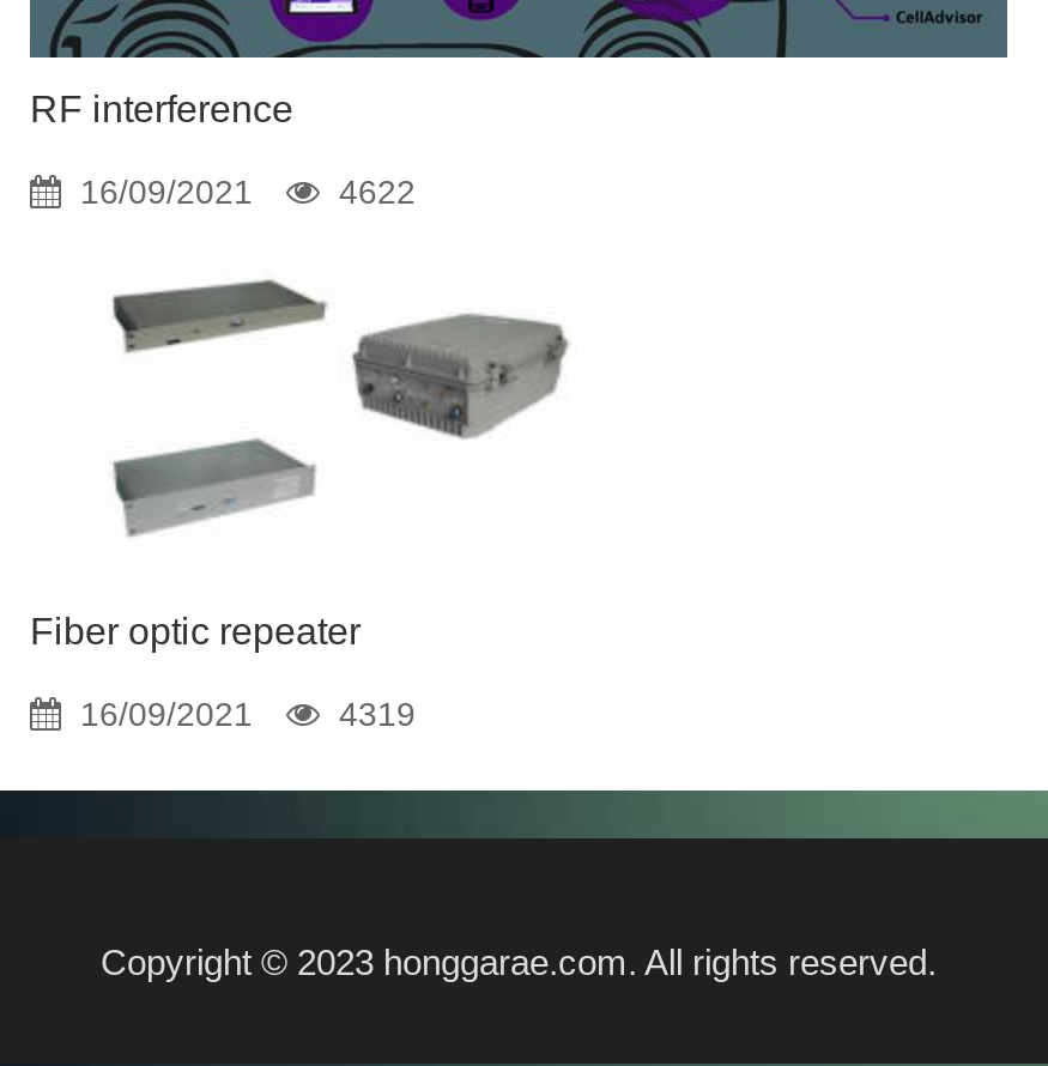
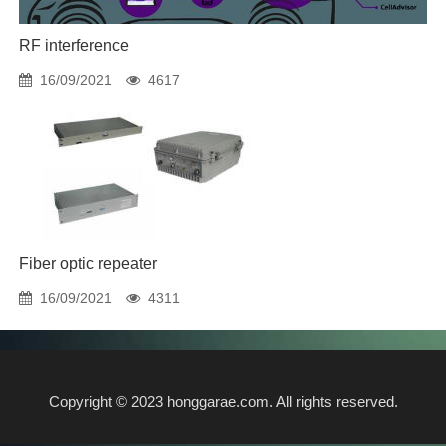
- 4622
+ 4617

- 4319
+ 4311
